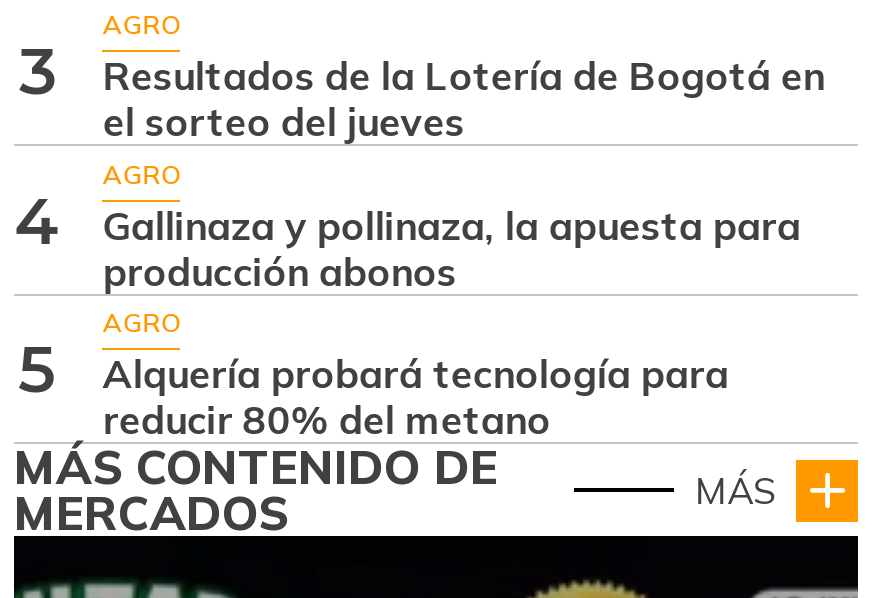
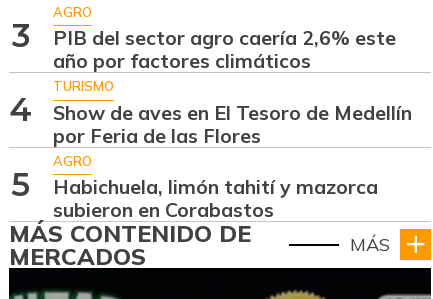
- Resultados de la Lotería de Bogotá en
- el sorteo del jueves
+ PIB del sector agro caería 2,6% este
+ año por factores climáticos

- AGRO
- Gallinaza y pollinaza, la apuesta para
- producción abonos
+ TURISMO
+ Show de aves en El Tesoro de Medellín
+ por Feria de las Flores

- Alquería probará tecnología para
- reducir 80% del metano
+ Habichuela, limón tahití y mazorca
+ subieron en Corabastos
